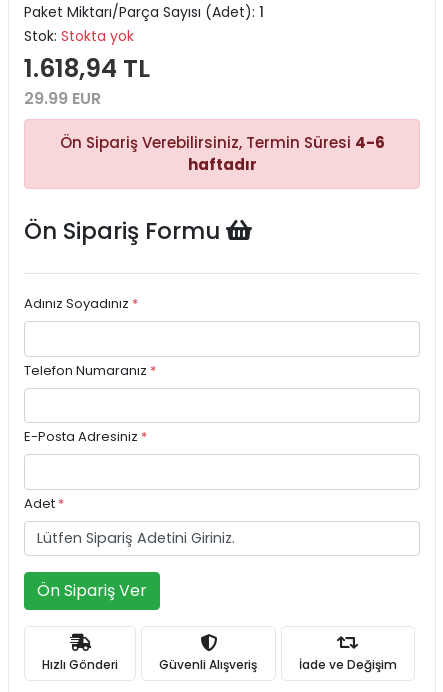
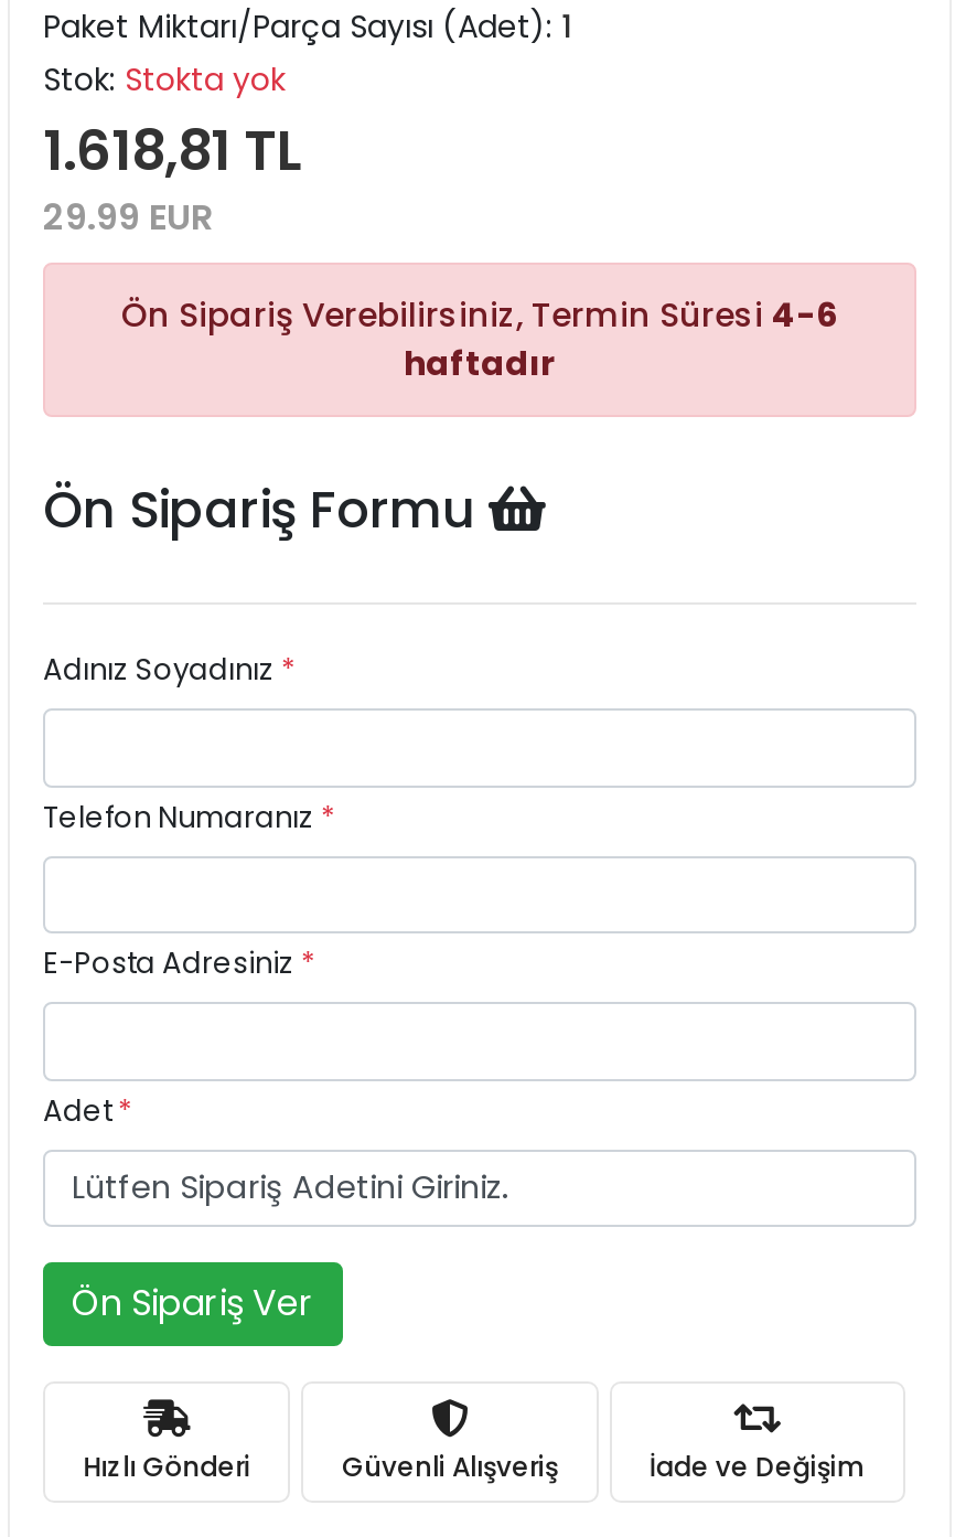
- 1.618,94 TL
+ 1.618,81 TL
